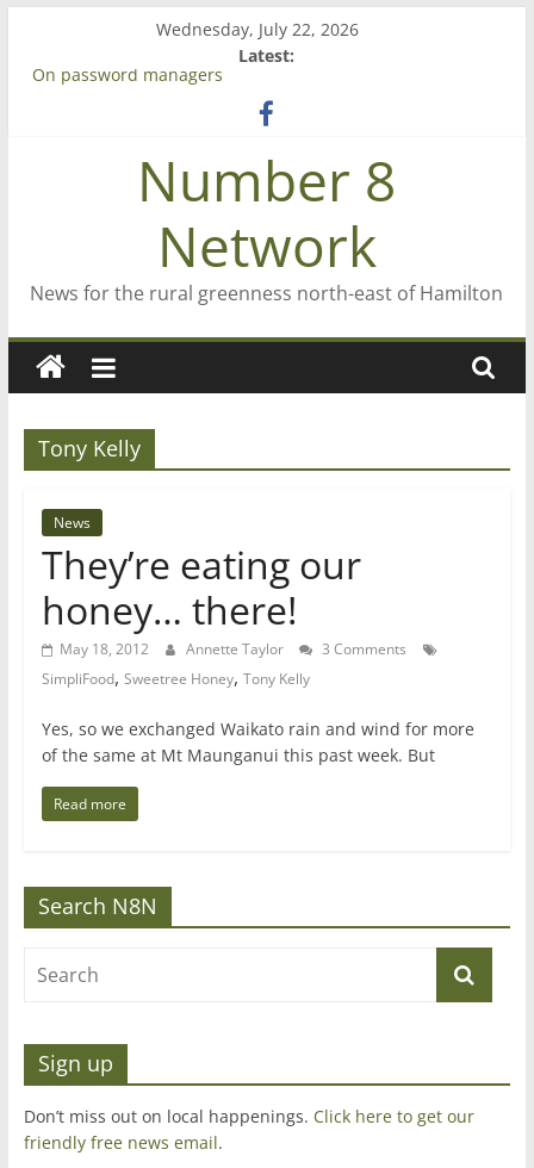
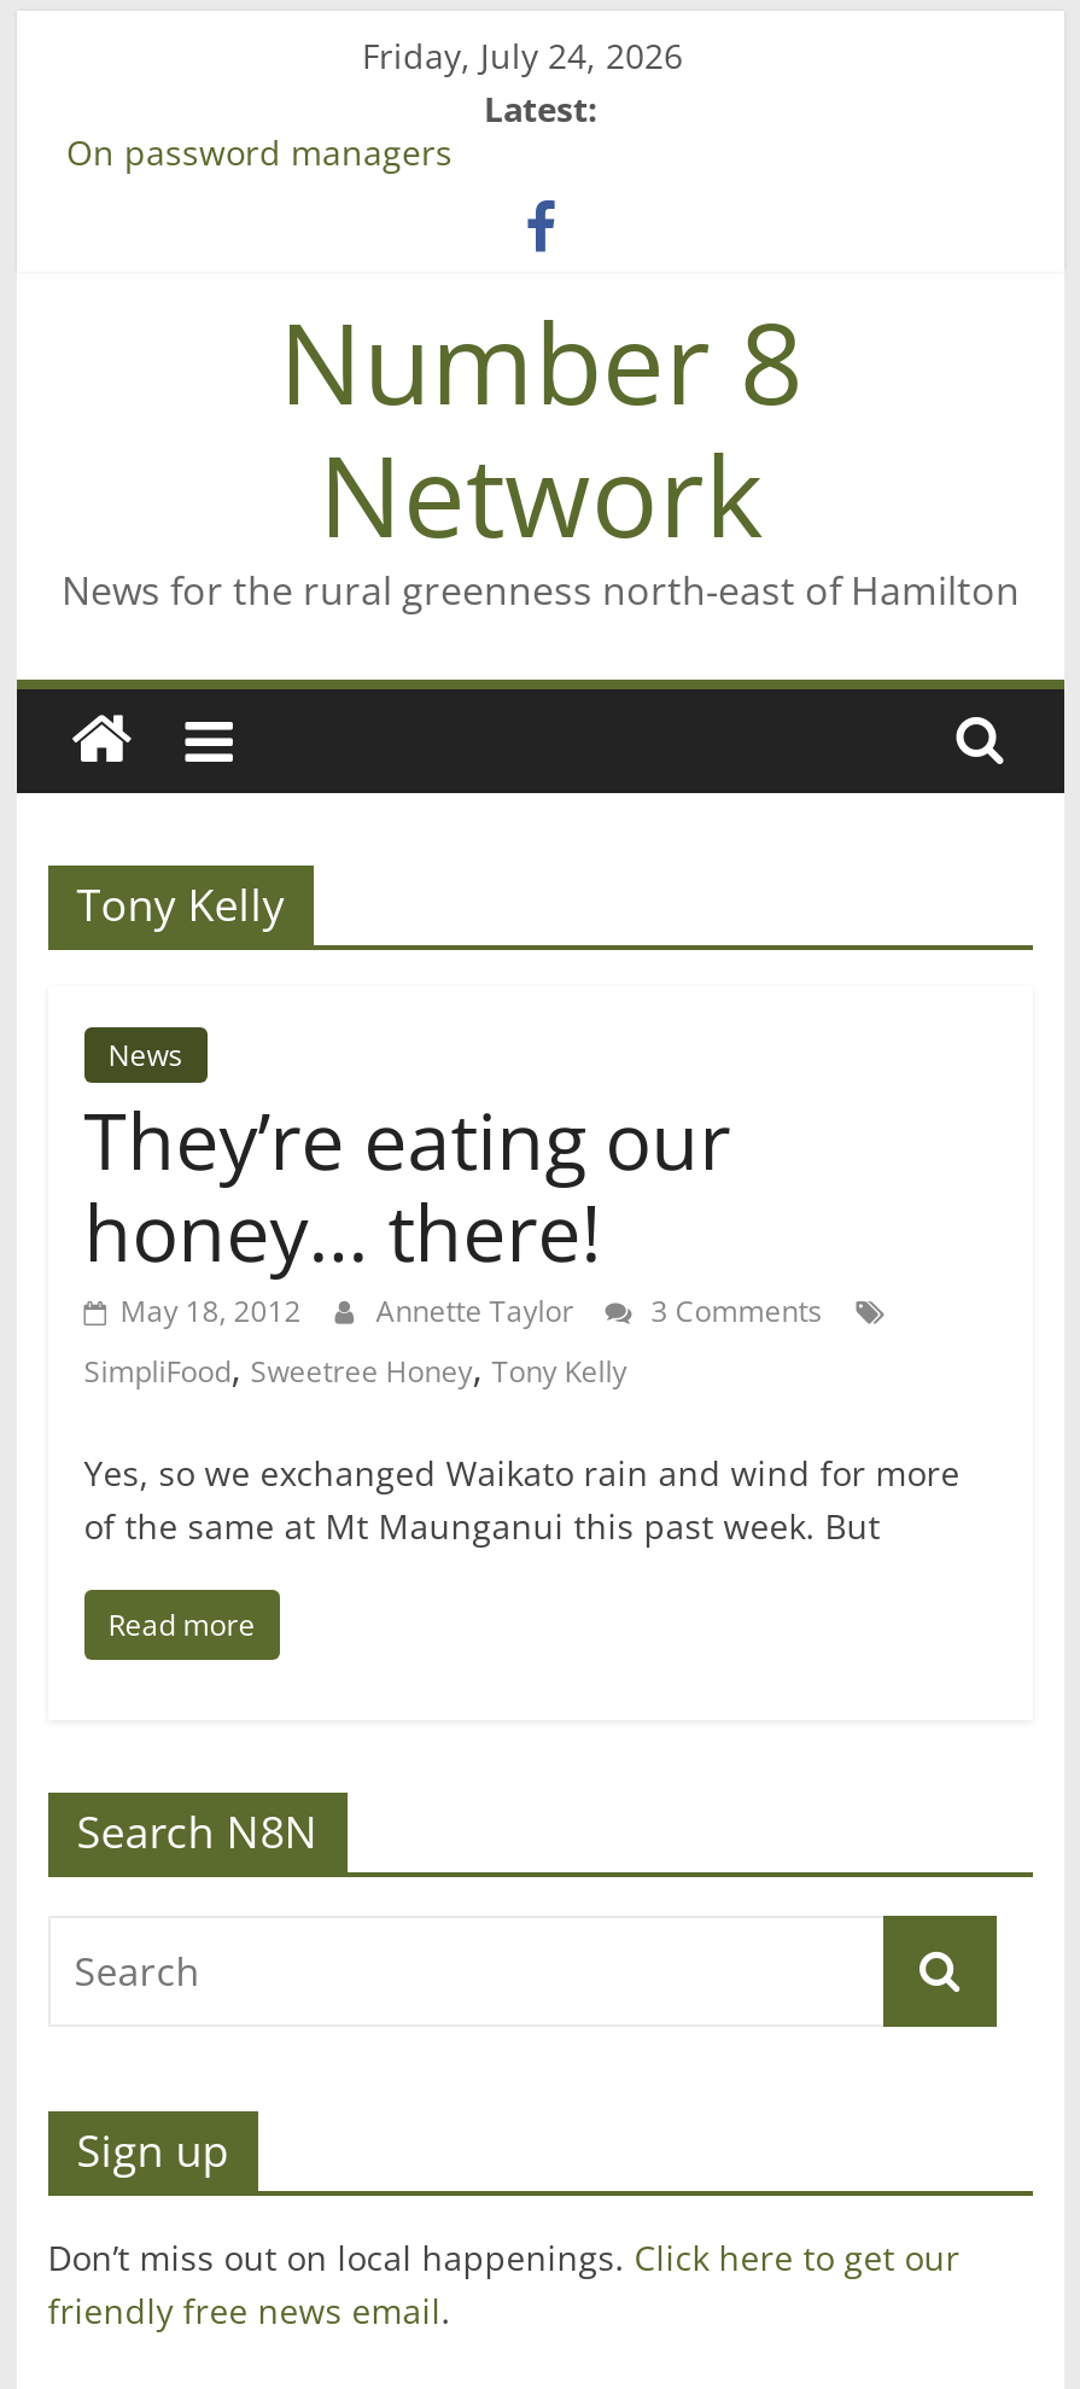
- Wednesday, July 22, 2026
+ Friday, July 24, 2026
